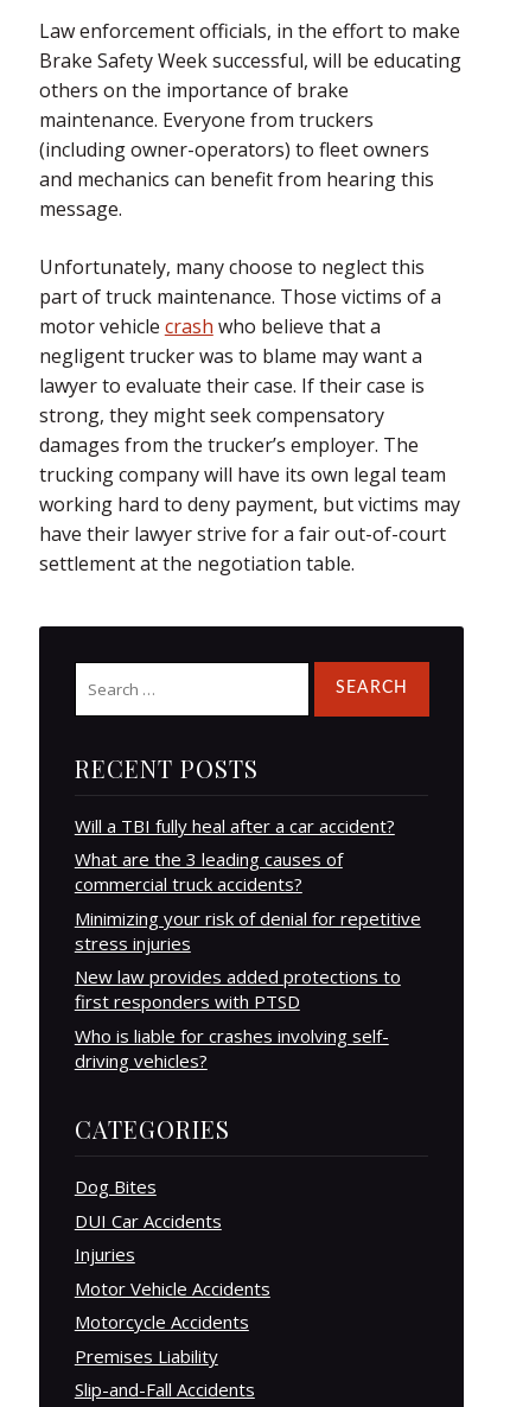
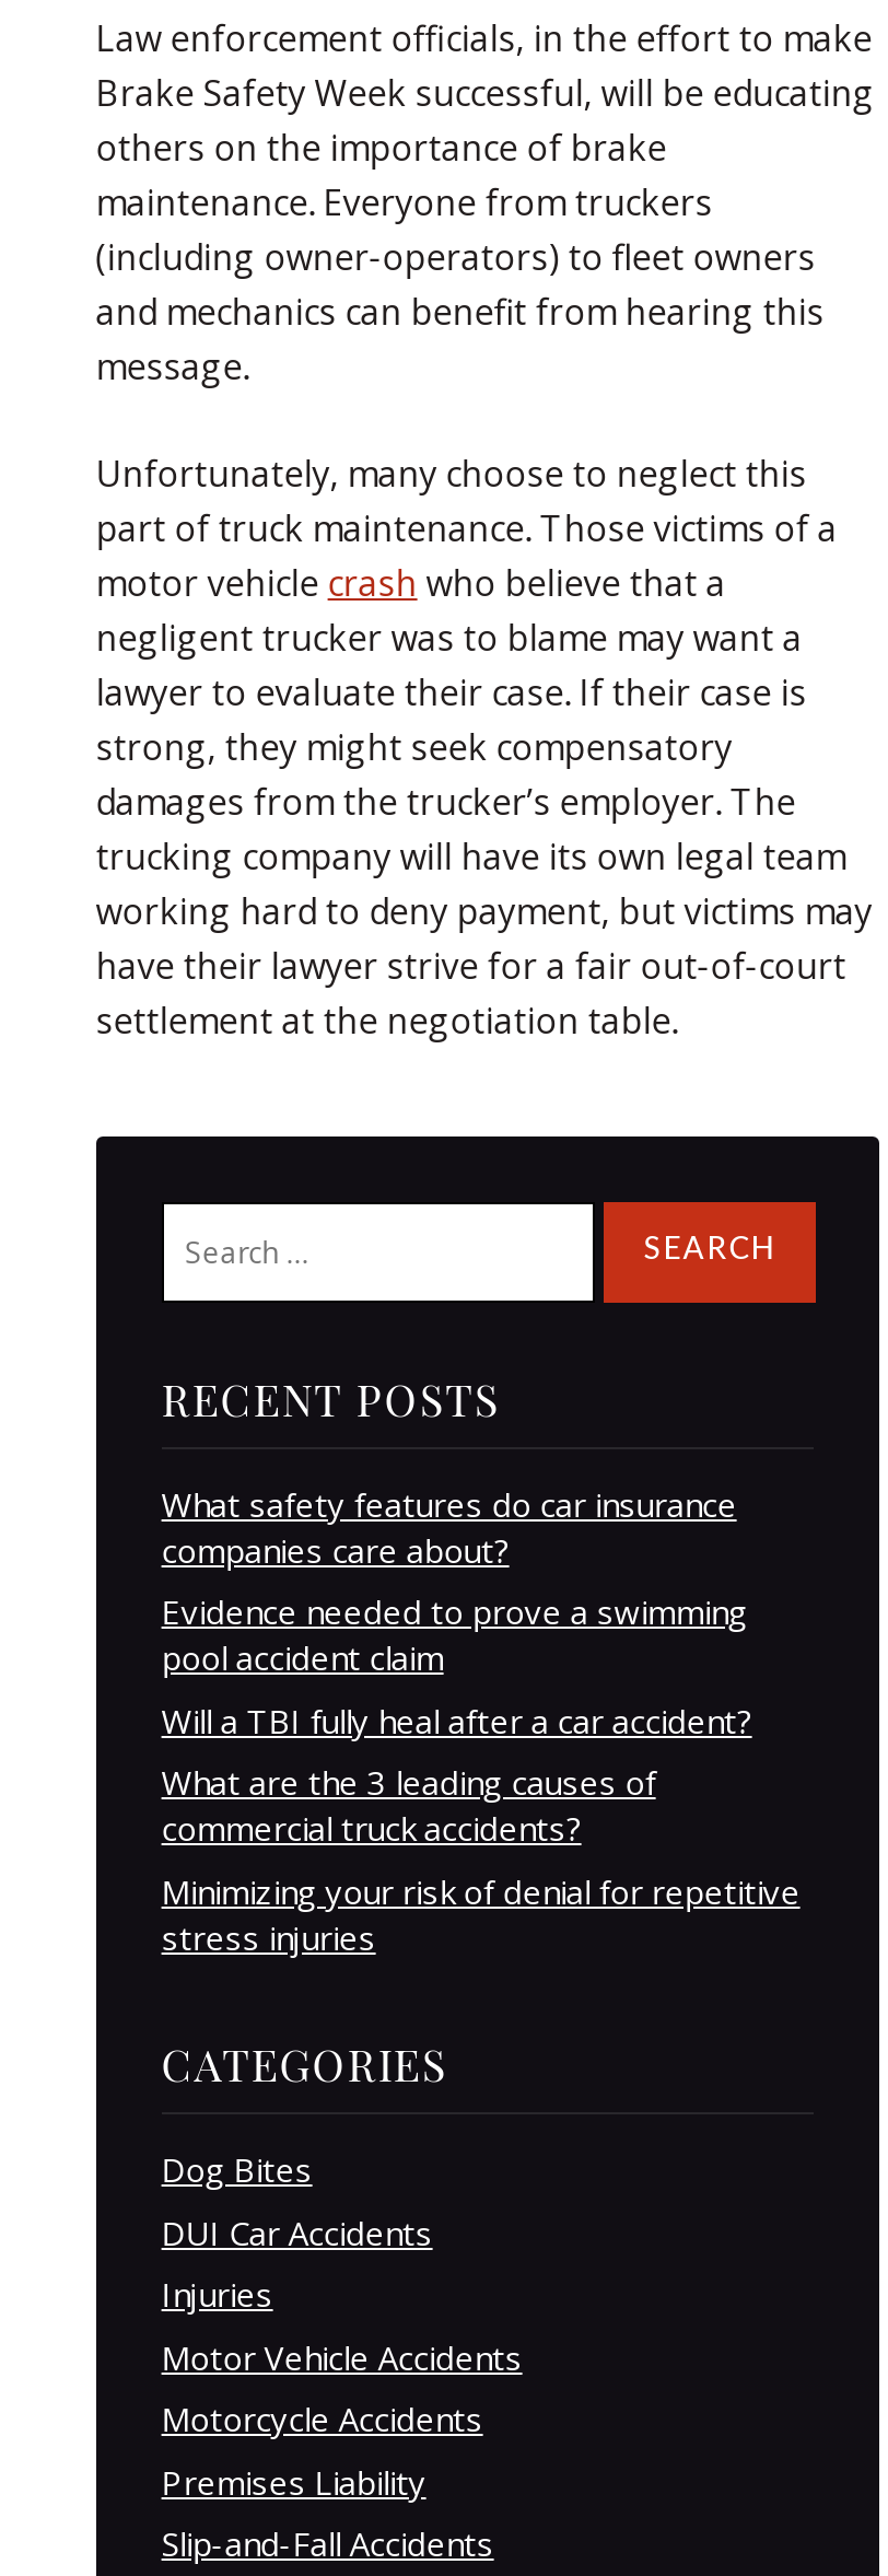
+ What safety features do car insurance
+ companies care about?
+ Evidence needed to prove a swimming
+ pool accident claim

moved down: Will a TBI fully heal after a car accident? | What are the 3 leading causes of | commercial truck accidents? | Minimizing your risk of denial for repetitive | stress injuries

- New law provides added protections to
- first responders with PTSD
- Who is liable for crashes involving self-
- driving vehicles?
